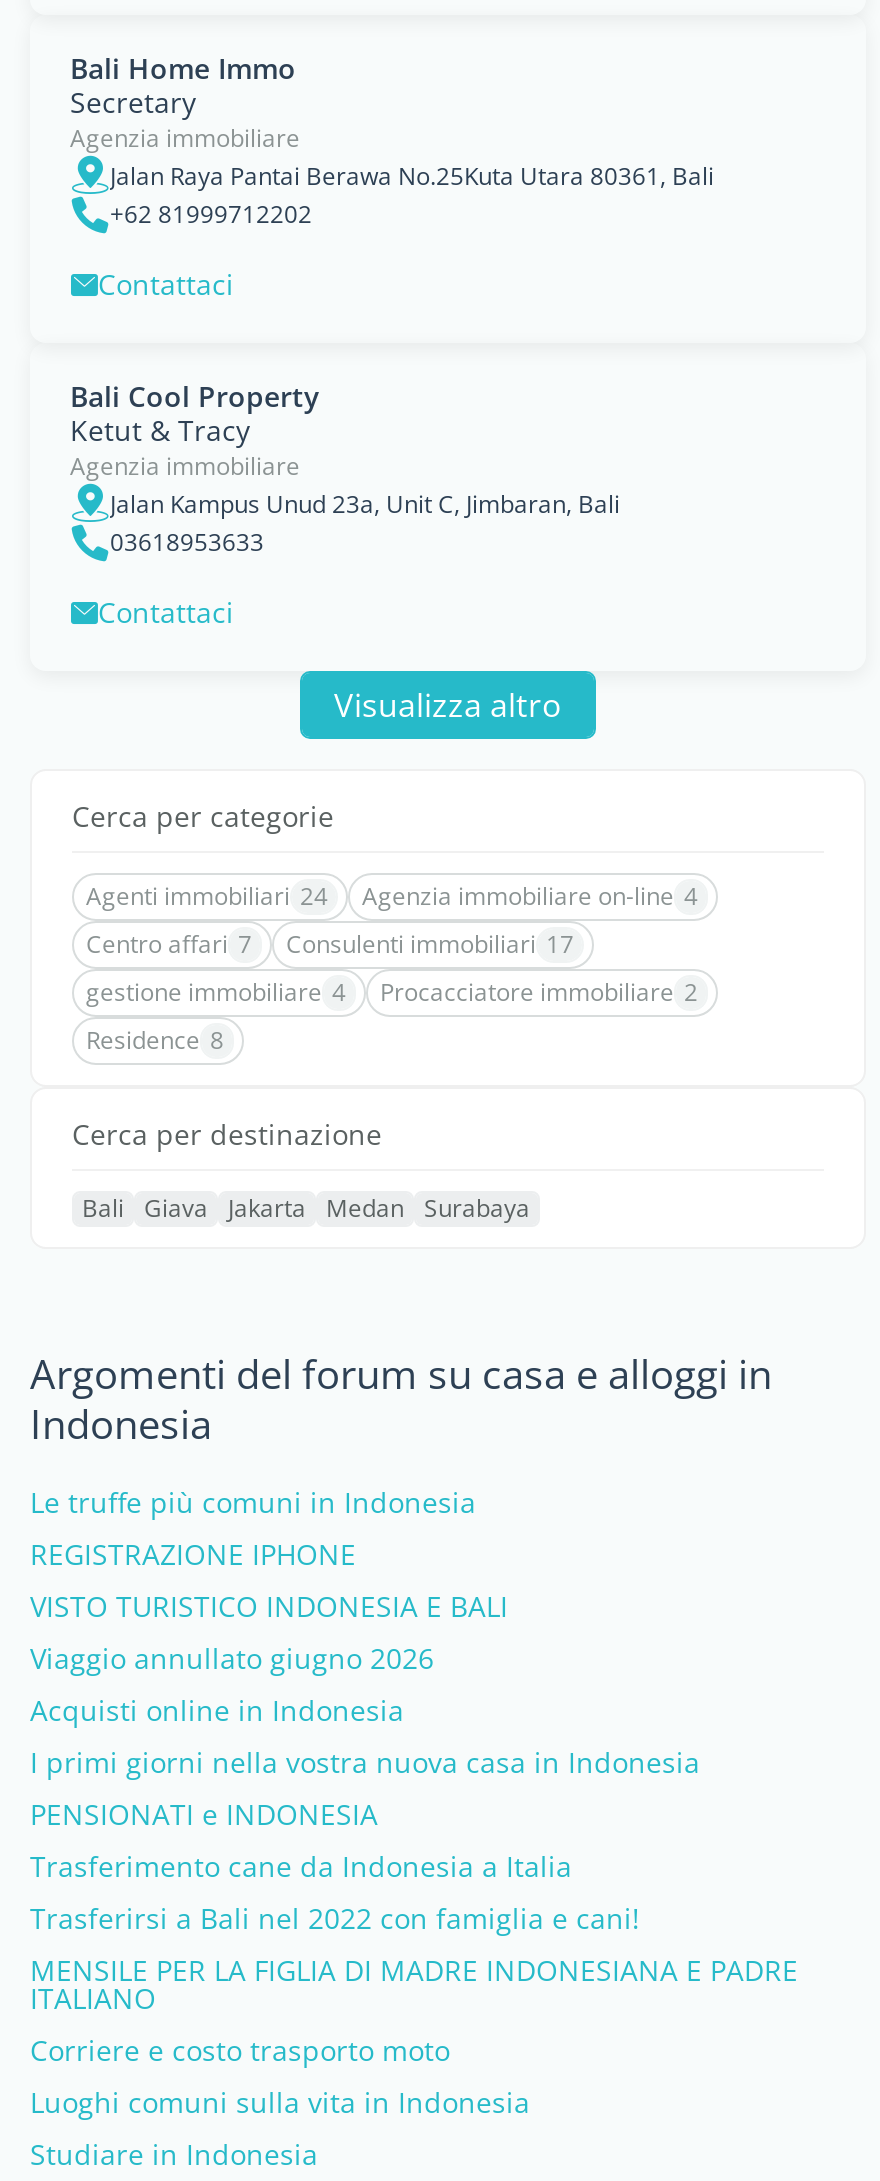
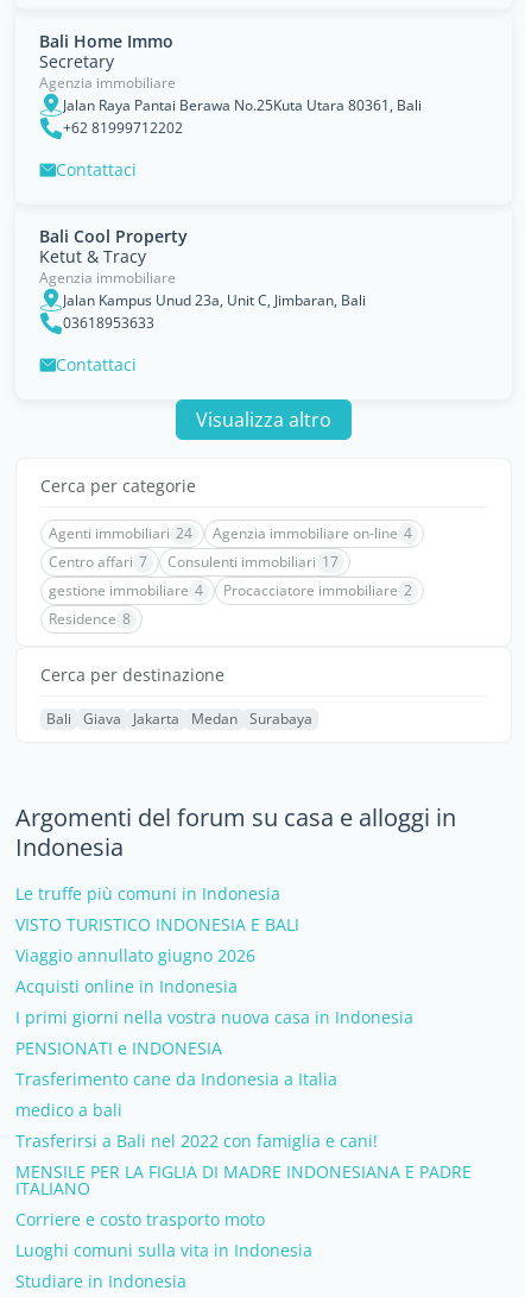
- REGISTRAZIONE IPHONE

moved up: VISTO TURISTICO INDONESIA E BALI | Viaggio annullato giugno 2026 | Acquisti online in Indonesia | I primi giorni nella vostra nuova casa in Indonesia | PENSIONATI e INDONESIA | Trasferimento cane da Indonesia a Italia

+ medico a bali
